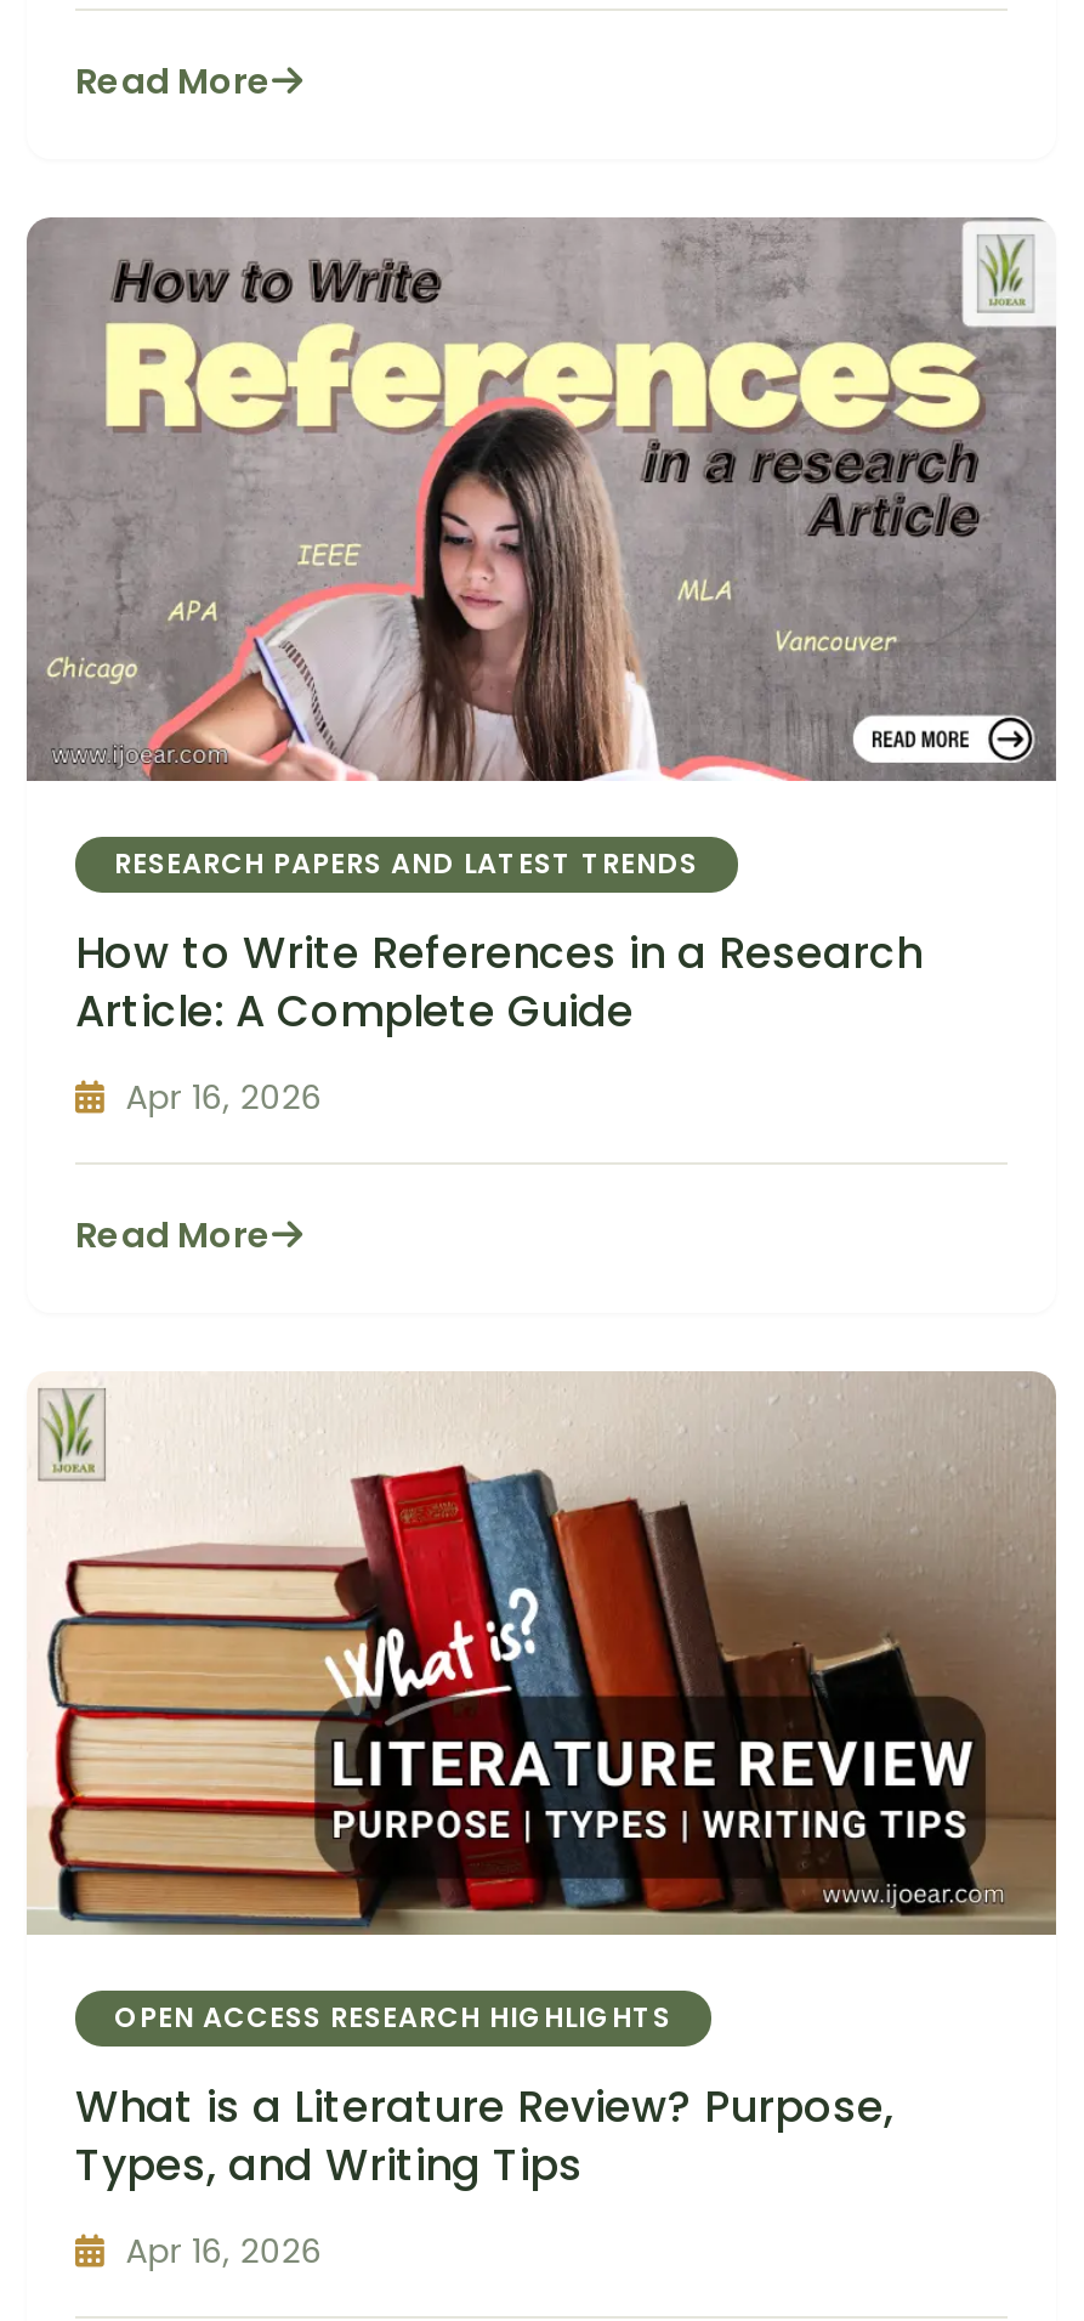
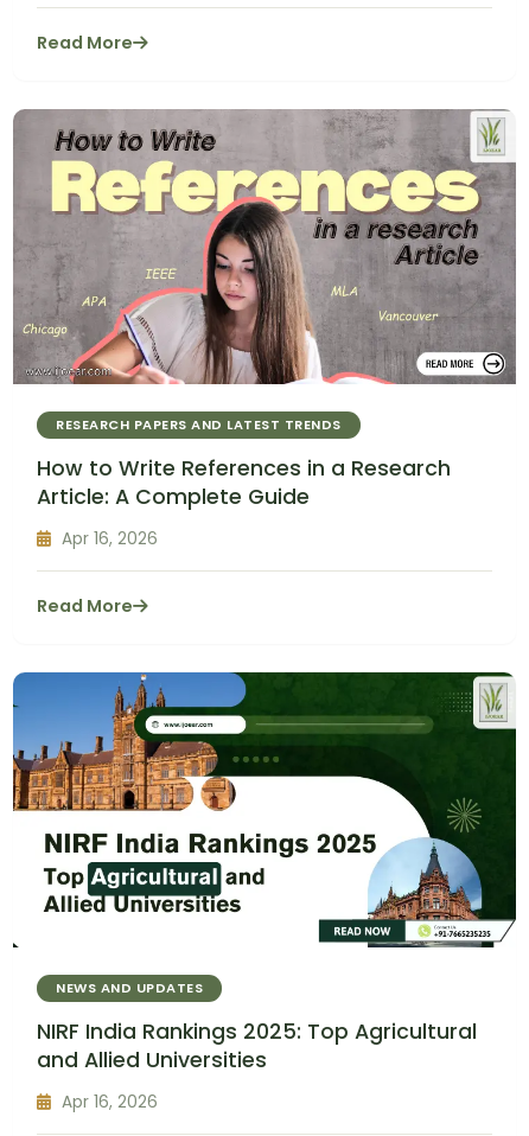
- [image]
- OPEN ACCESS RESEARCH HIGHLIGHTS
+ [image]
+ NEWS AND UPDATES

- What is a Literature Review? Purpose,
- Types, and Writing Tips
+ NIRF India Rankings 2025: Top Agricultural
+ and Allied Universities
